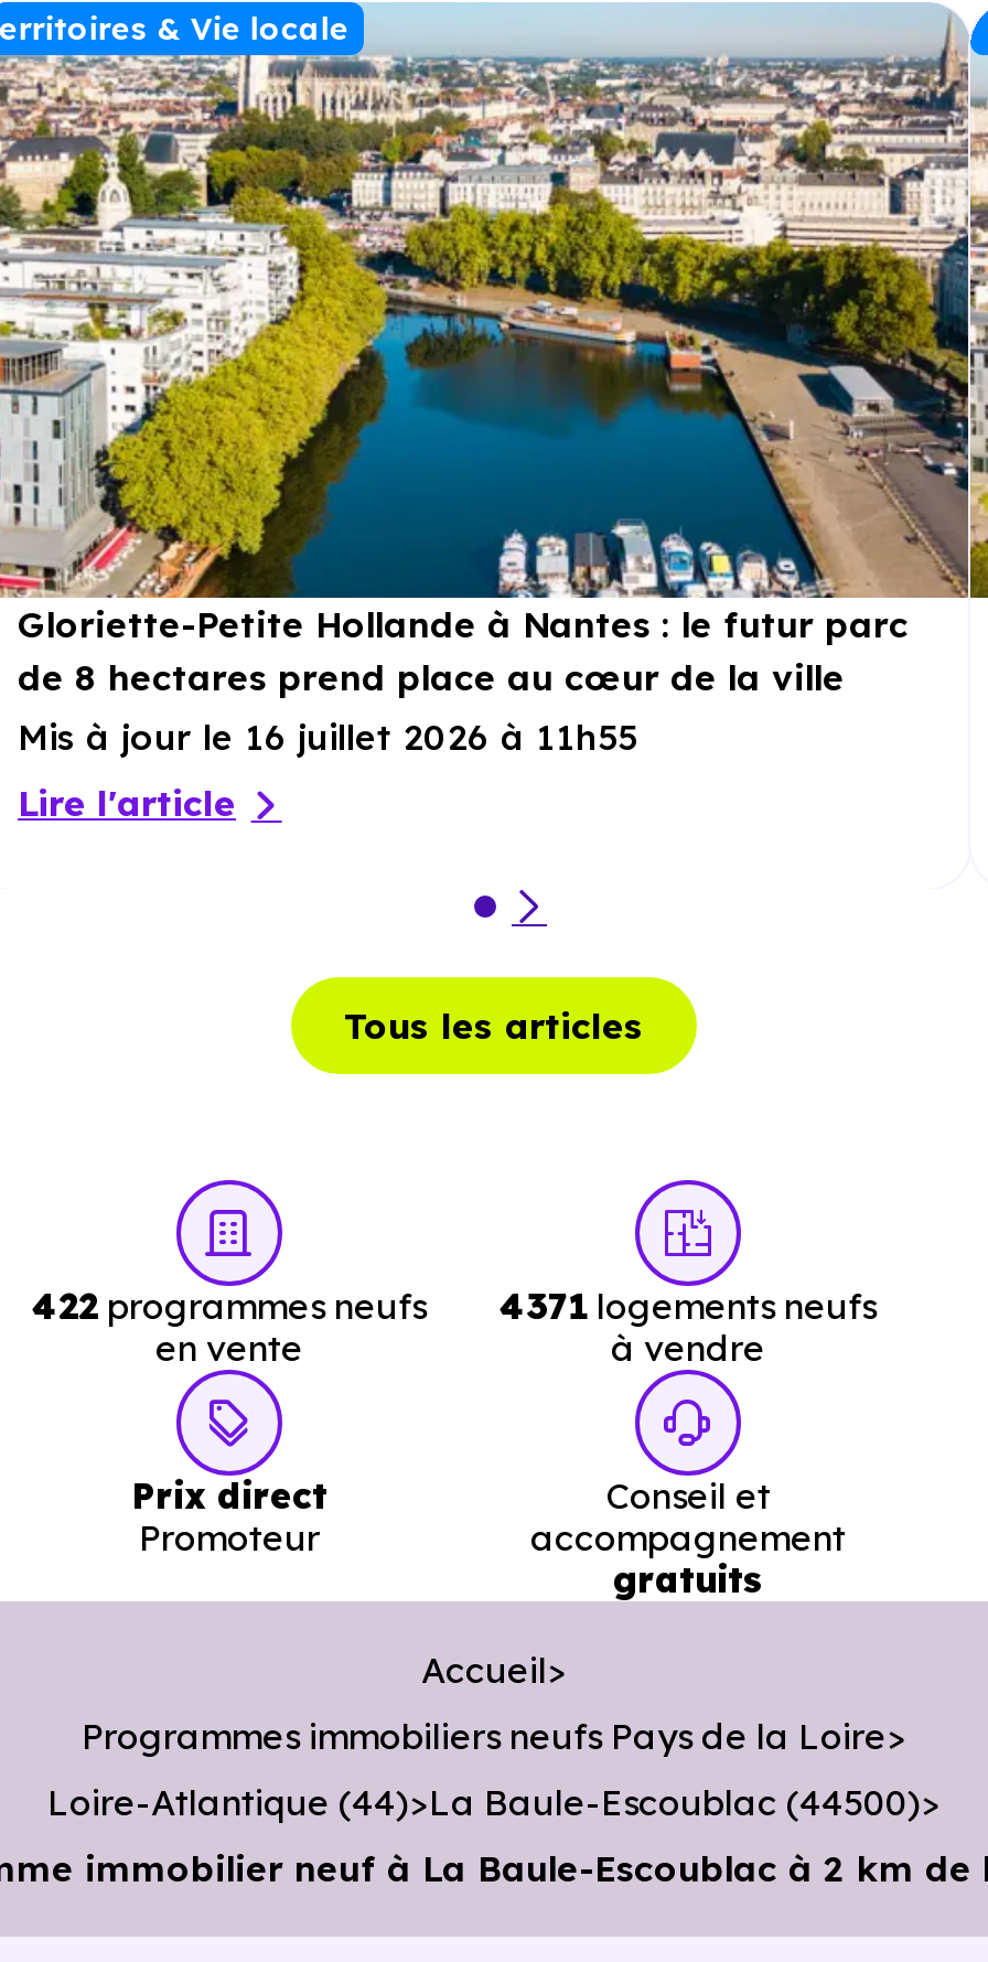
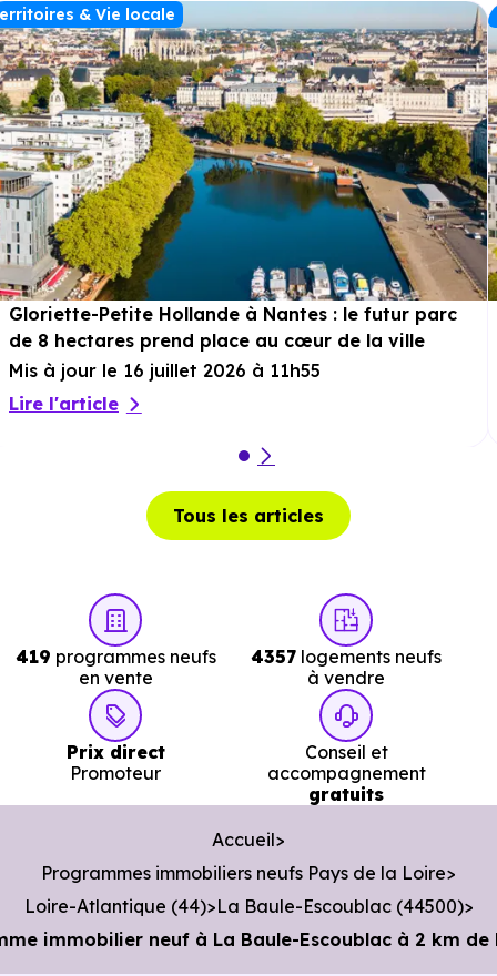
- 422 programmes neufs
+ 419 programmes neufs

- 4371 logements neufs
+ 4357 logements neufs
